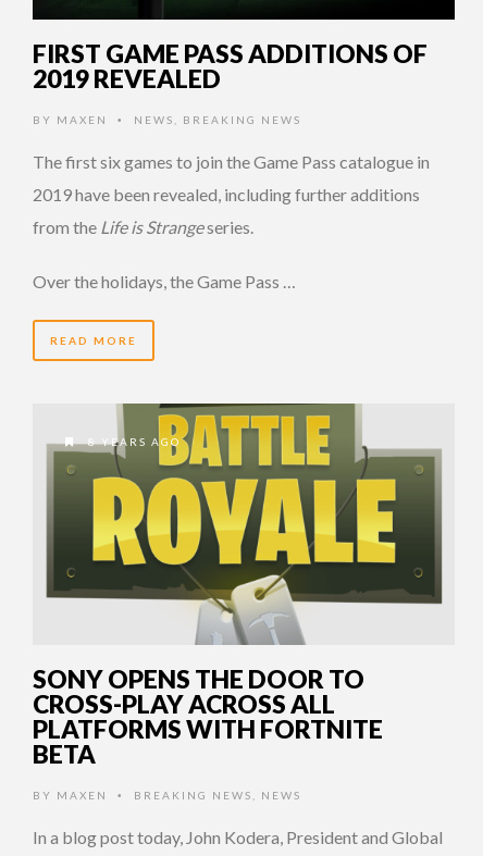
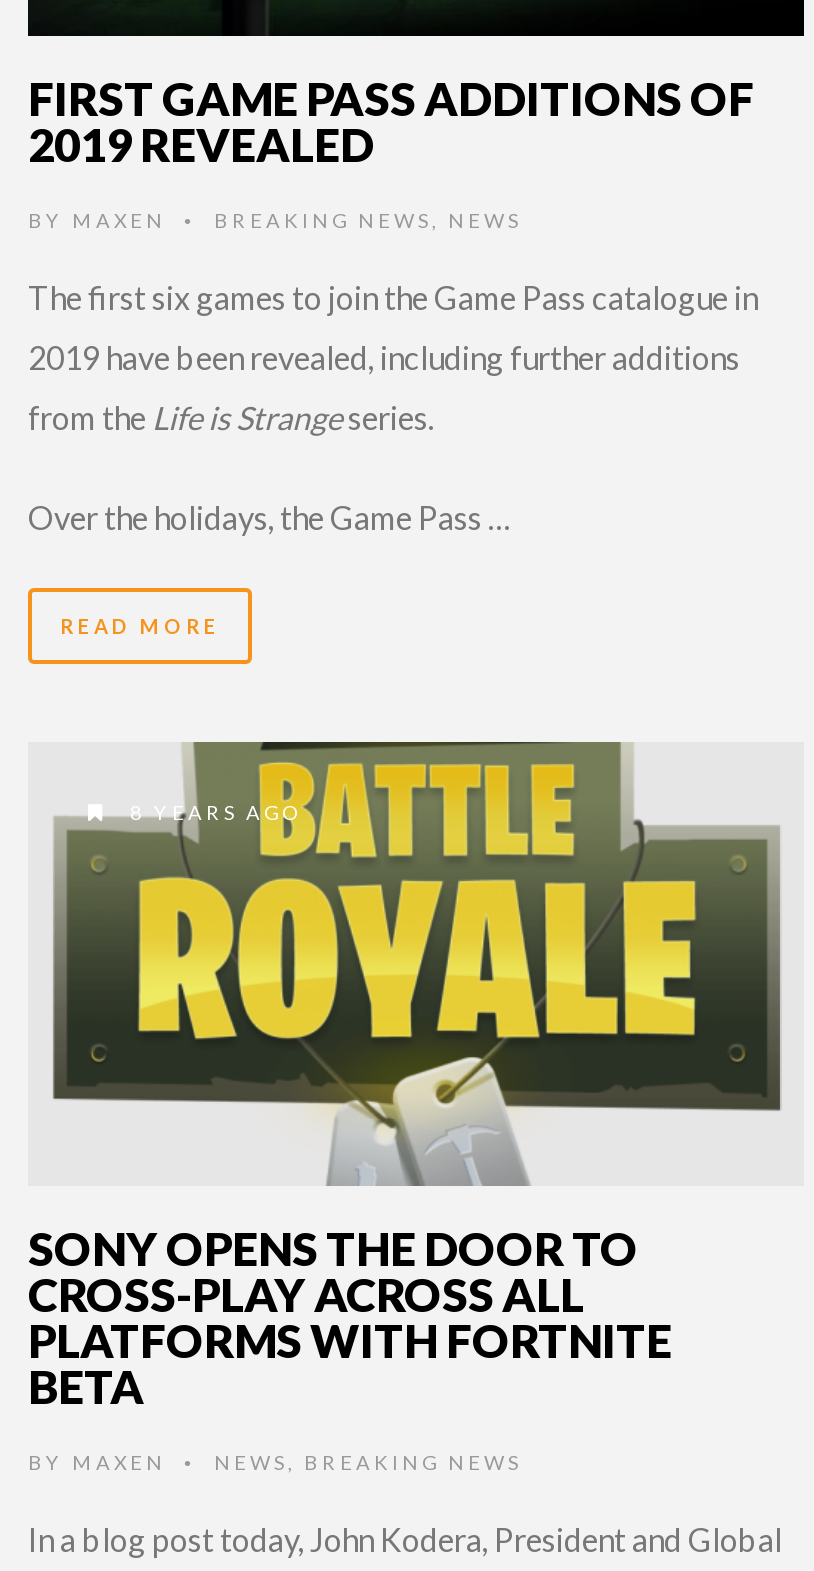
moved down: BY MAXEN • NEWS, BREAKING NEWS

moved up: BY MAXEN • BREAKING NEWS, NEWS
